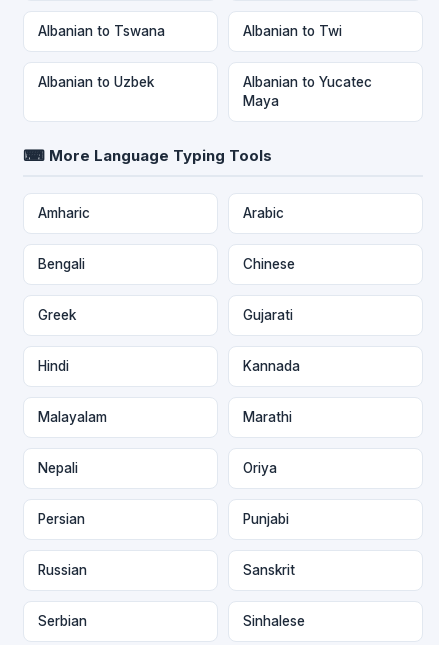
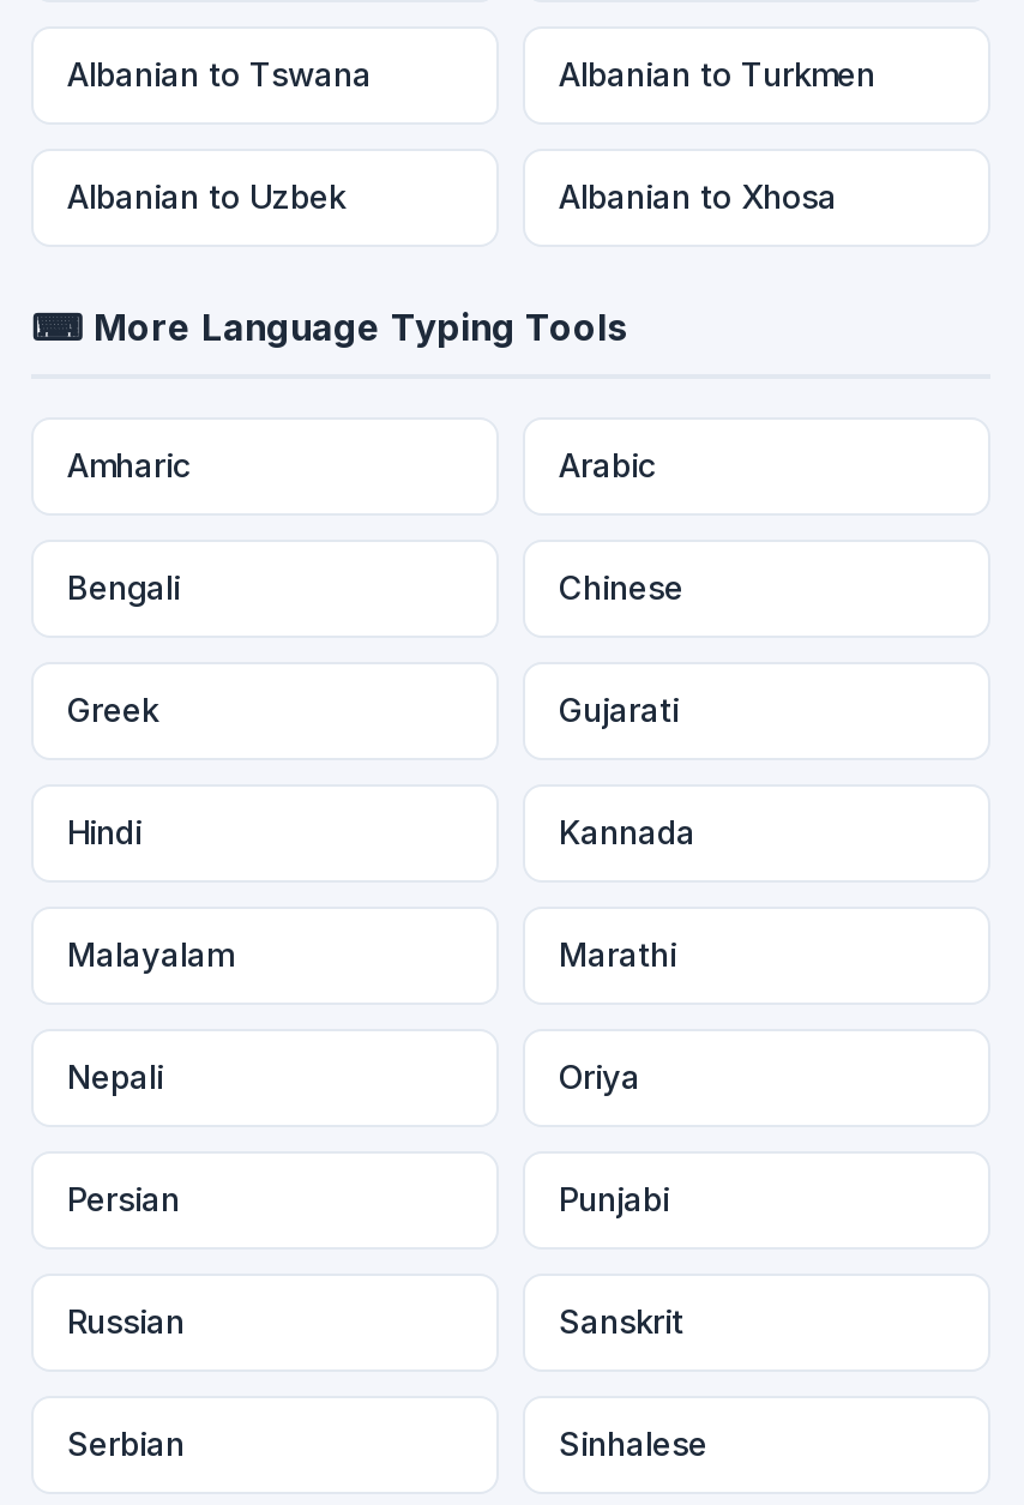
- Albanian to Twi
+ Albanian to Turkmen

- Albanian to Yucatec
- Maya
+ Albanian to Xhosa
